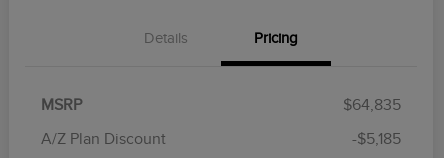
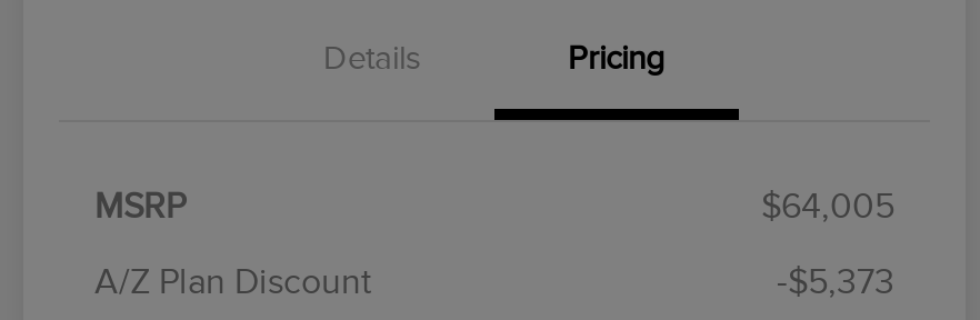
- $64,835
+ $64,005

- -$5,185
+ -$5,373
